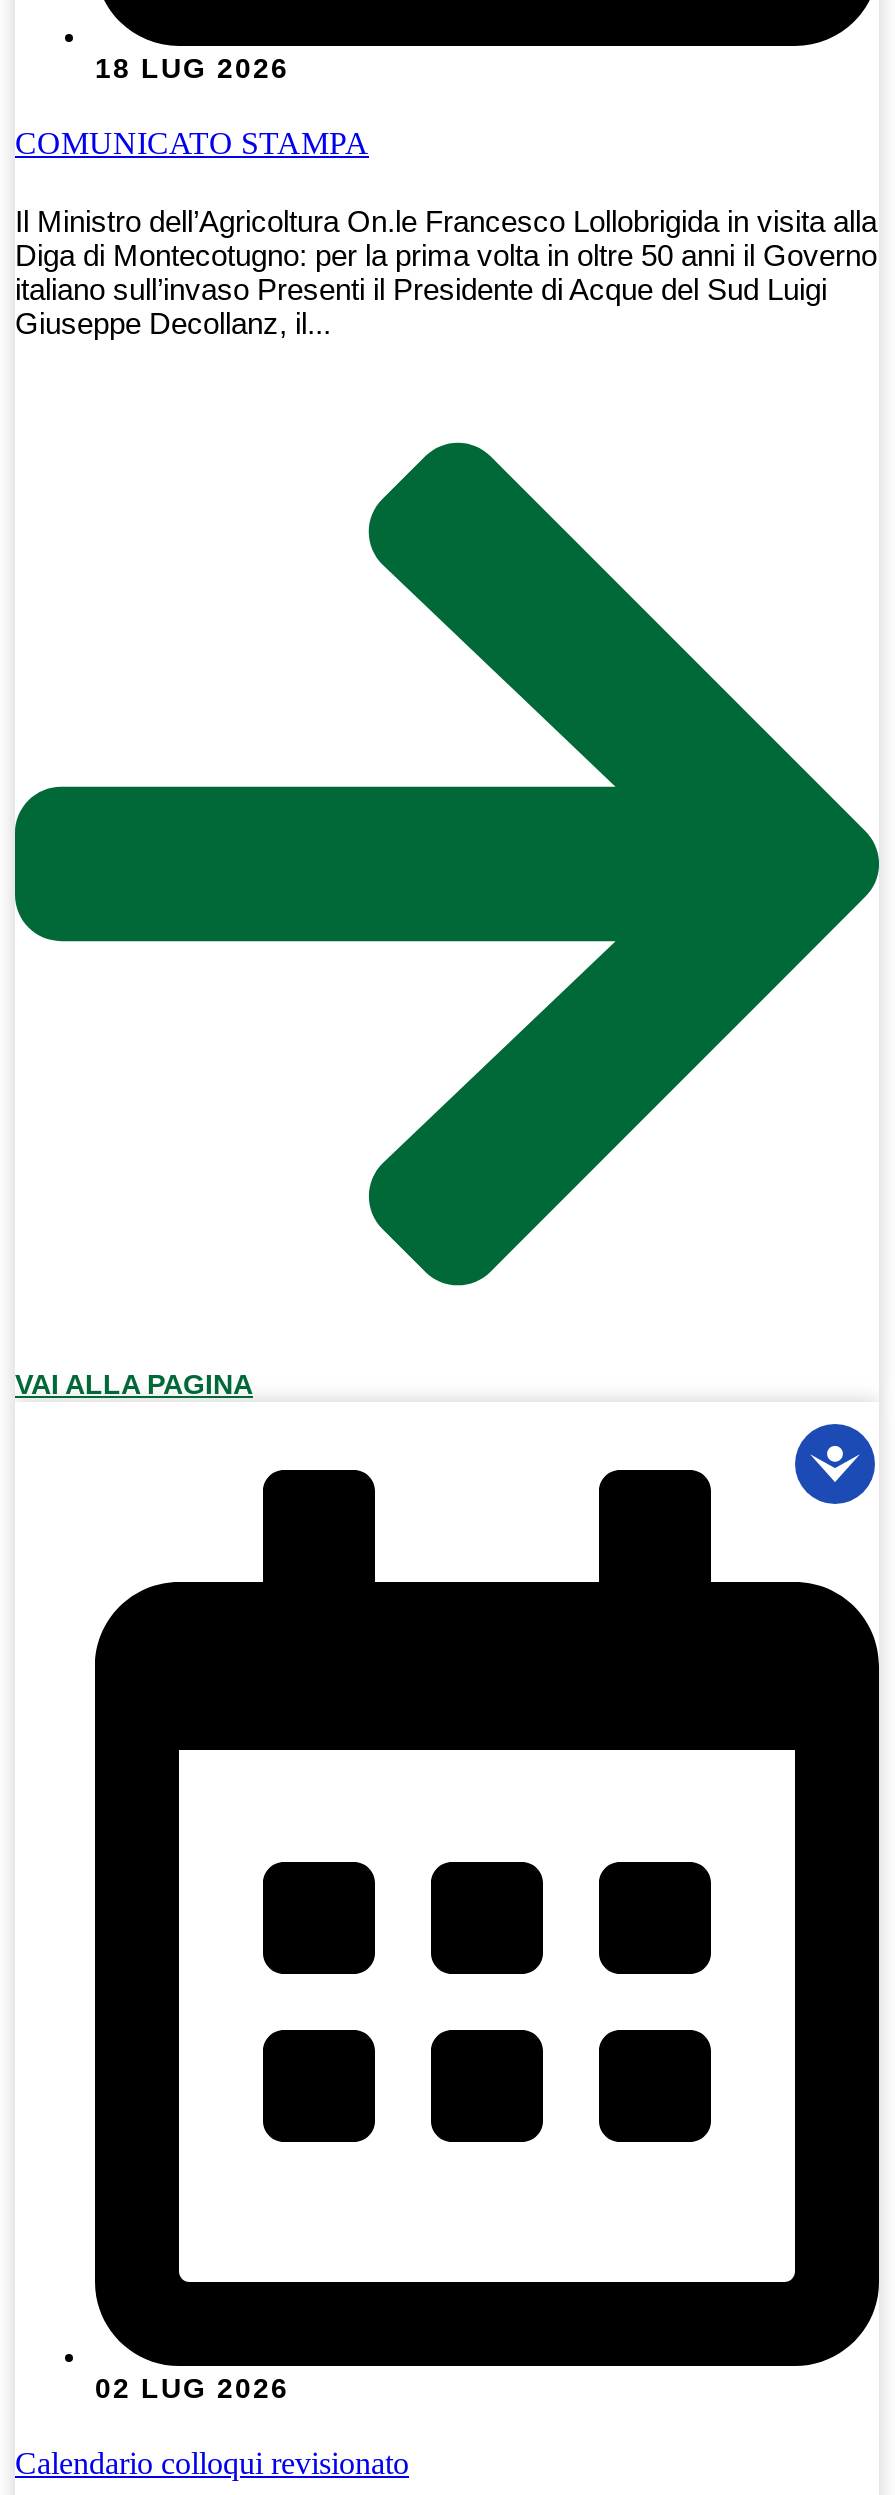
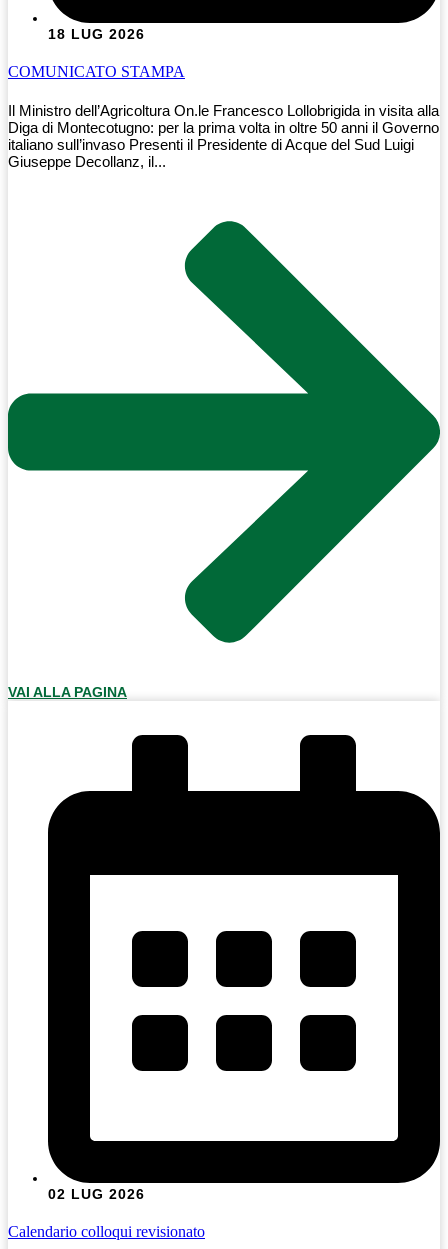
- [image]
